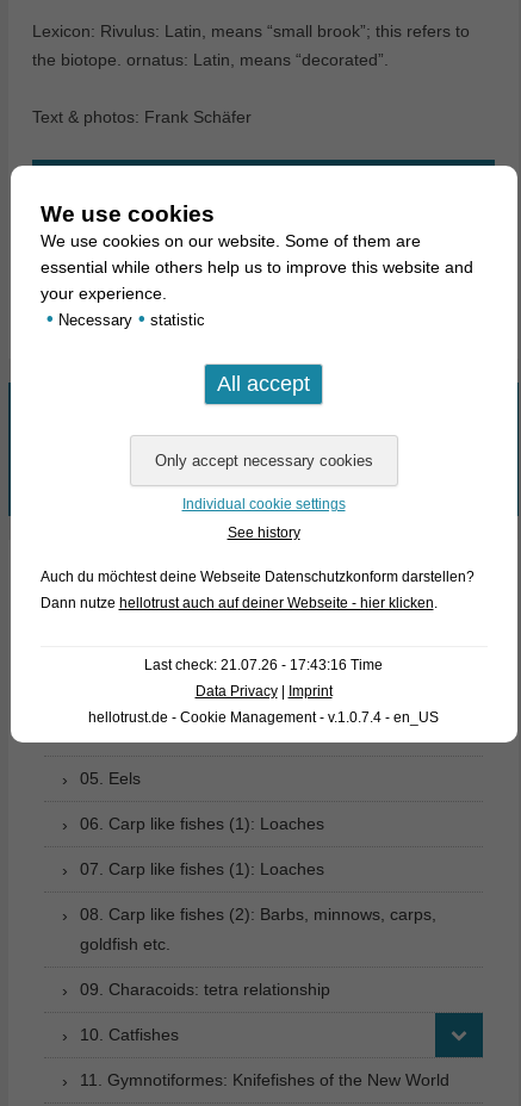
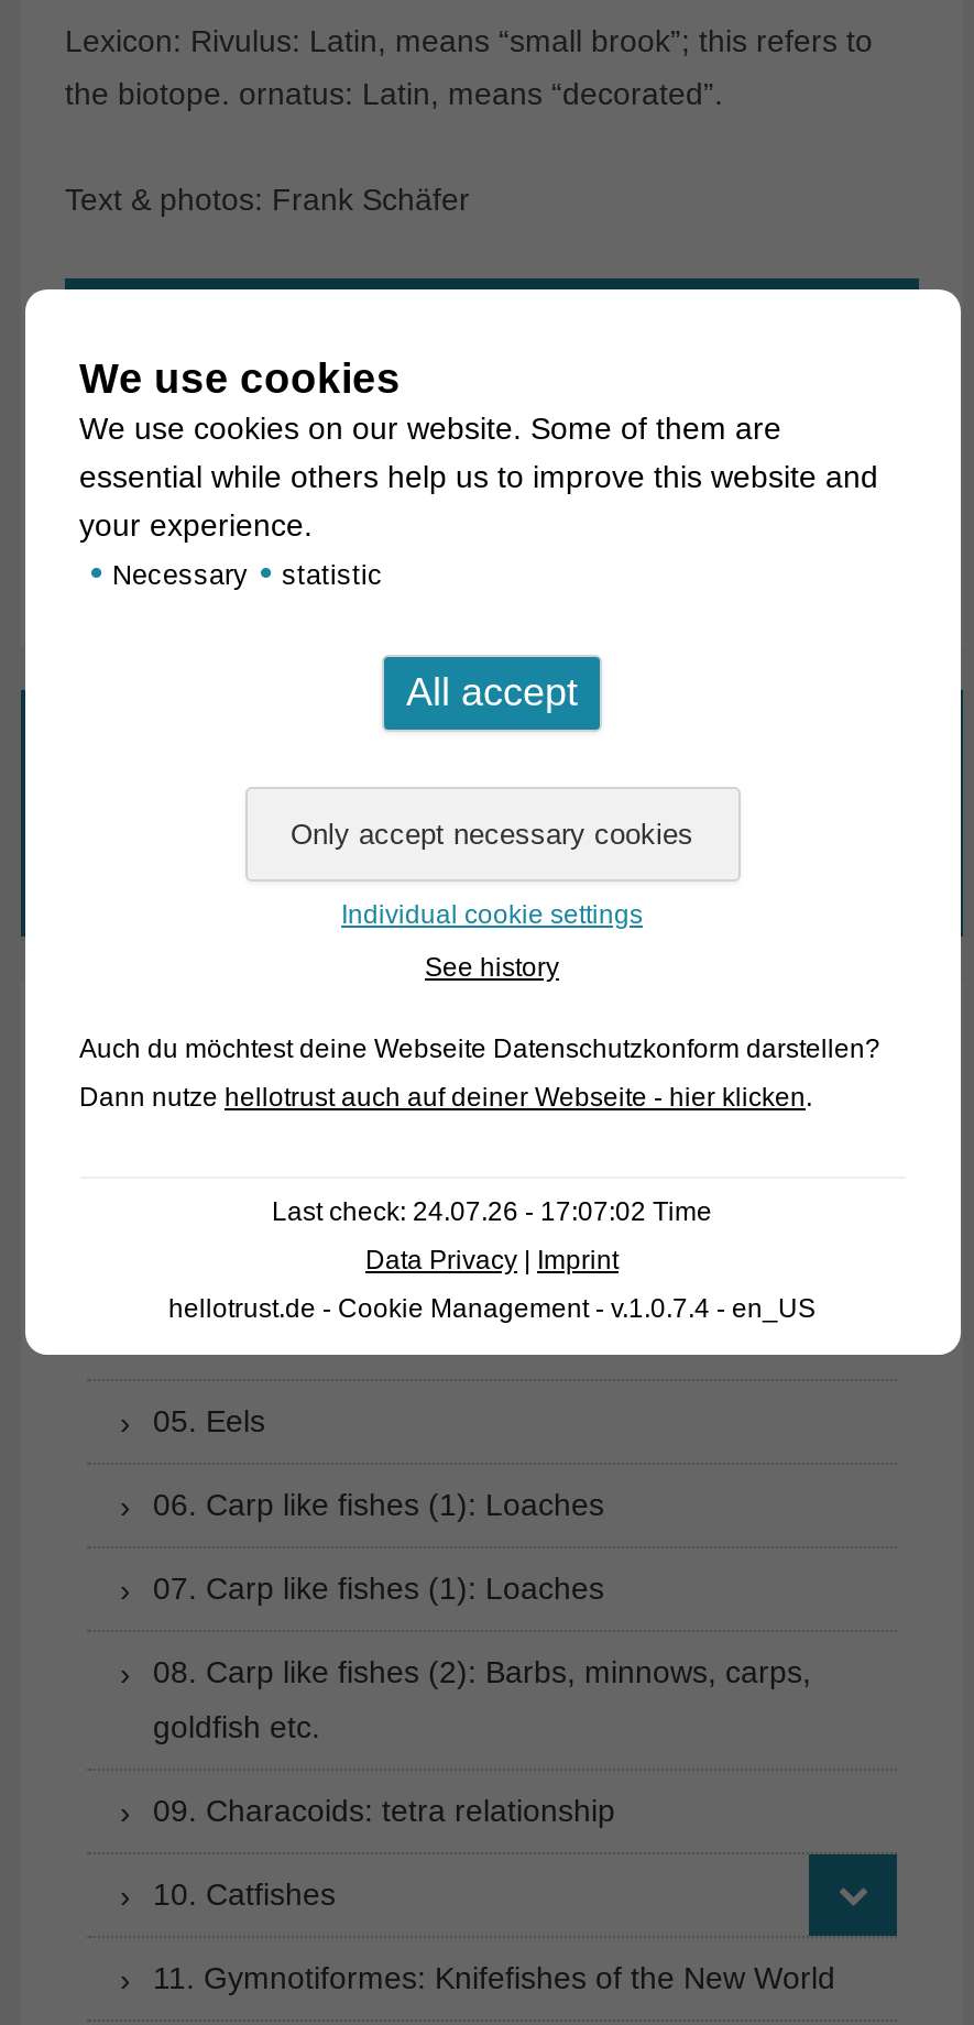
- Last check: 21.07.26 - 17:43:16 Time
+ Last check: 24.07.26 - 17:07:02 Time
